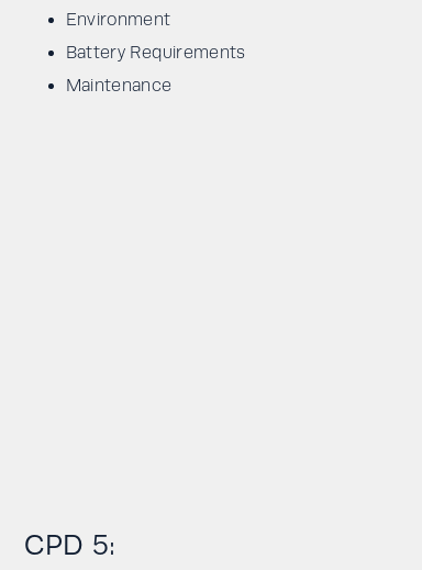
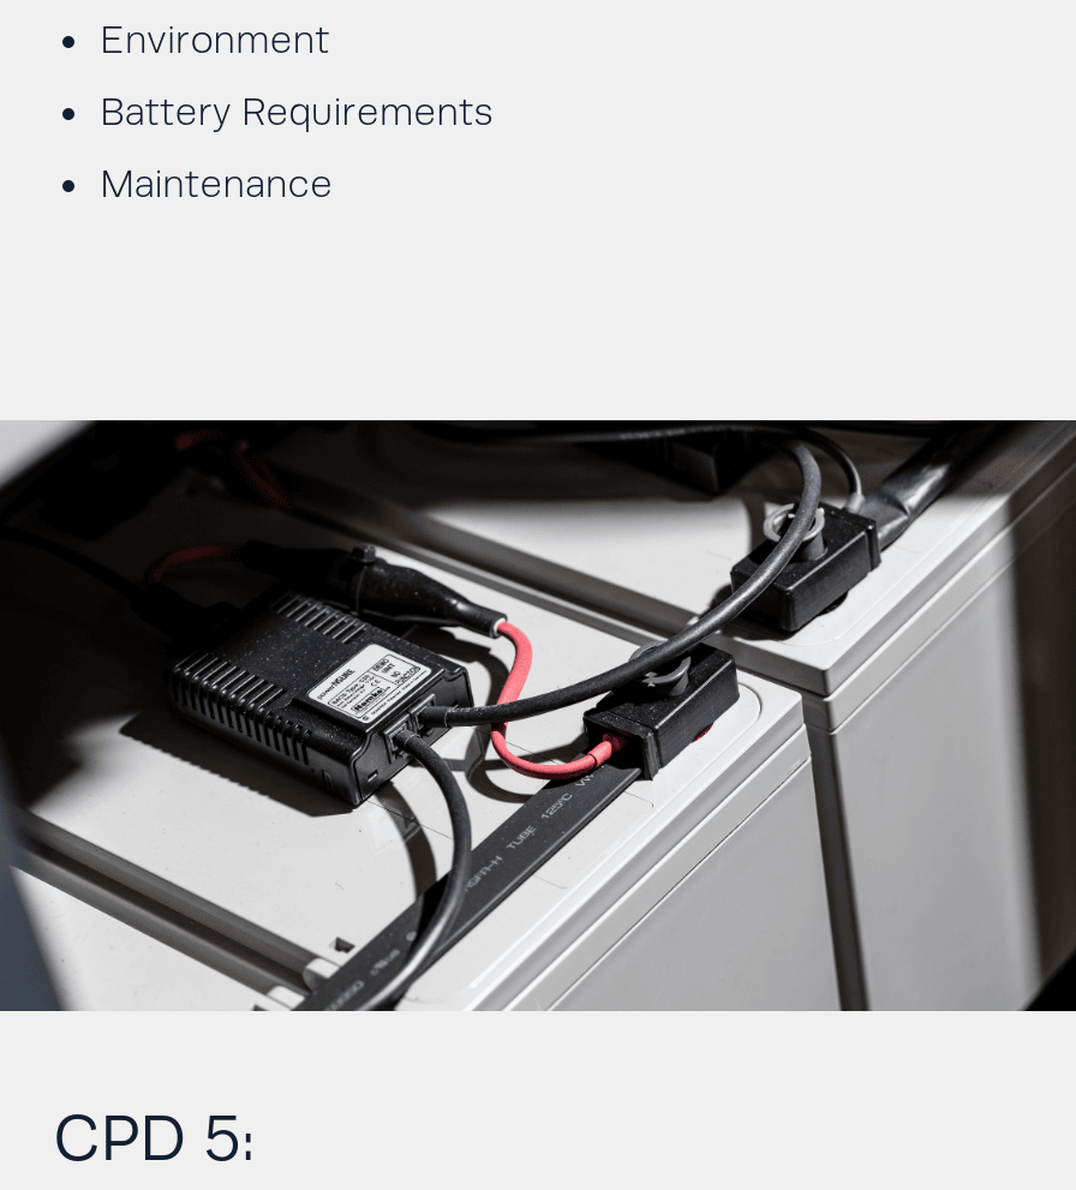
+ [image]
